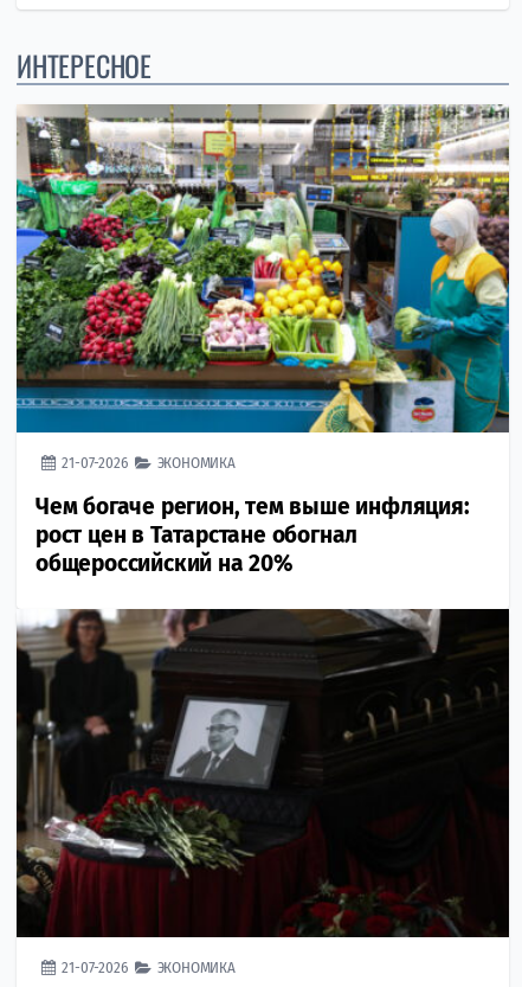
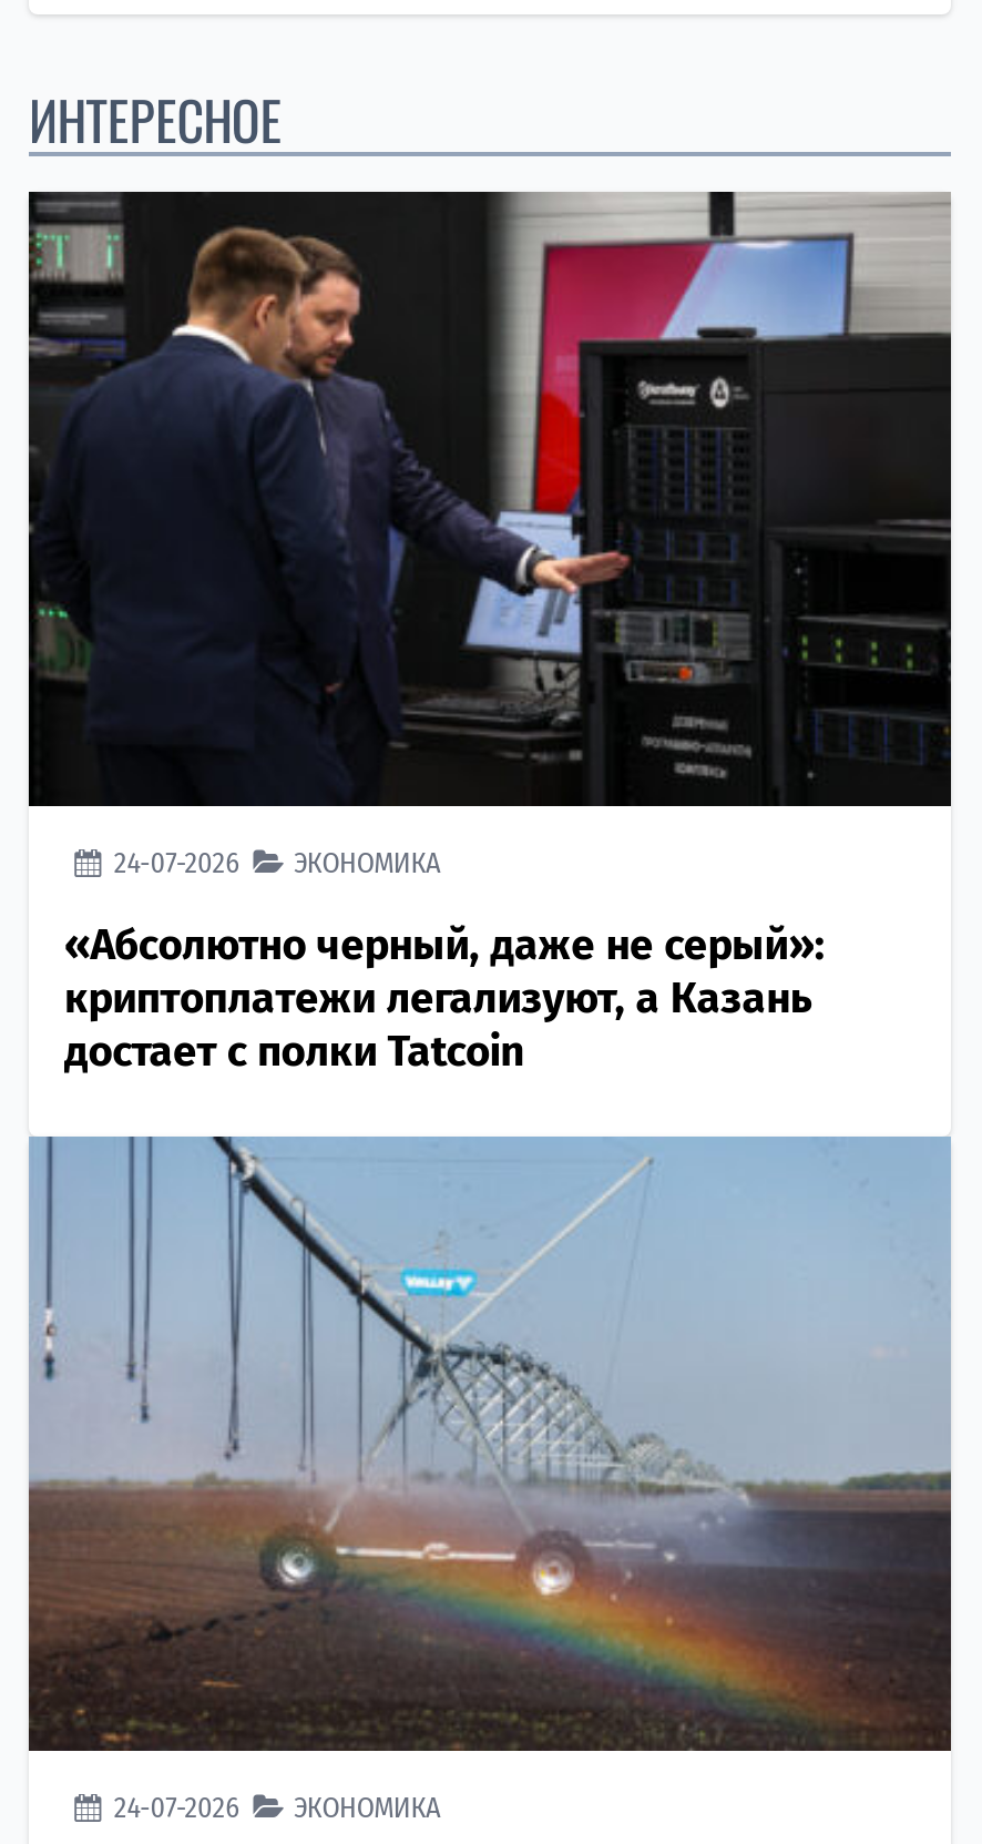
- [image]
- 21-07-2026 ЭКОНОМИКА
+ [image]
+ 24-07-2026 ЭКОНОМИКА

- Чем богаче регион, тем выше инфляция:
- рост цен в Татарстане обогнал
- общероссийский на 20%
+ «Абсолютно черный, даже не серый»:
+ криптоплатежи легализуют, а Казань
+ достает с полки Tatcoin

- [image]
- 21-07-2026 ЭКОНОМИКА
+ [image]
+ 24-07-2026 ЭКОНОМИКА
